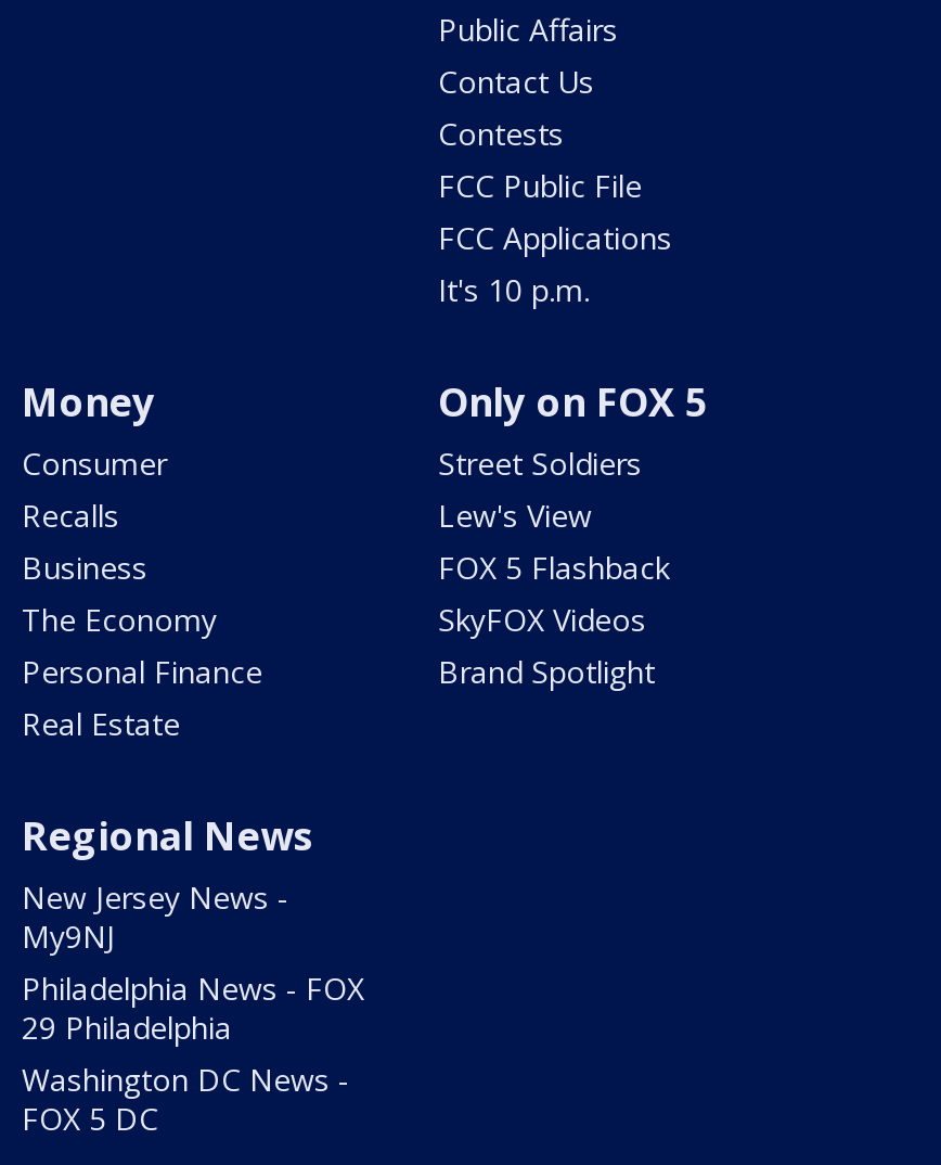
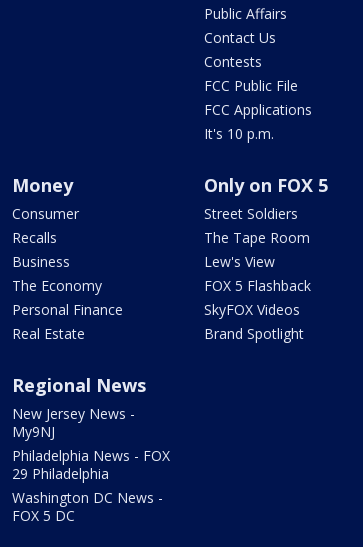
moved down: Lew's View | FOX 5 Flashback | SkyFOX Videos | Brand Spotlight

+ The Tape Room
